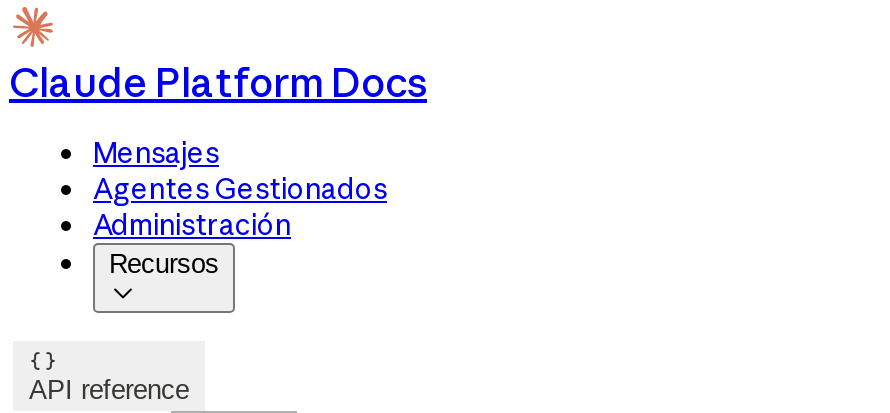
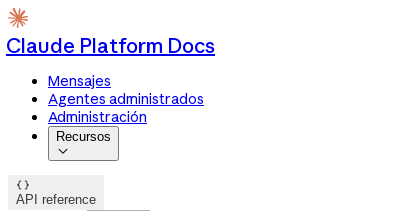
- Agentes Gestionados
+ Agentes administrados
